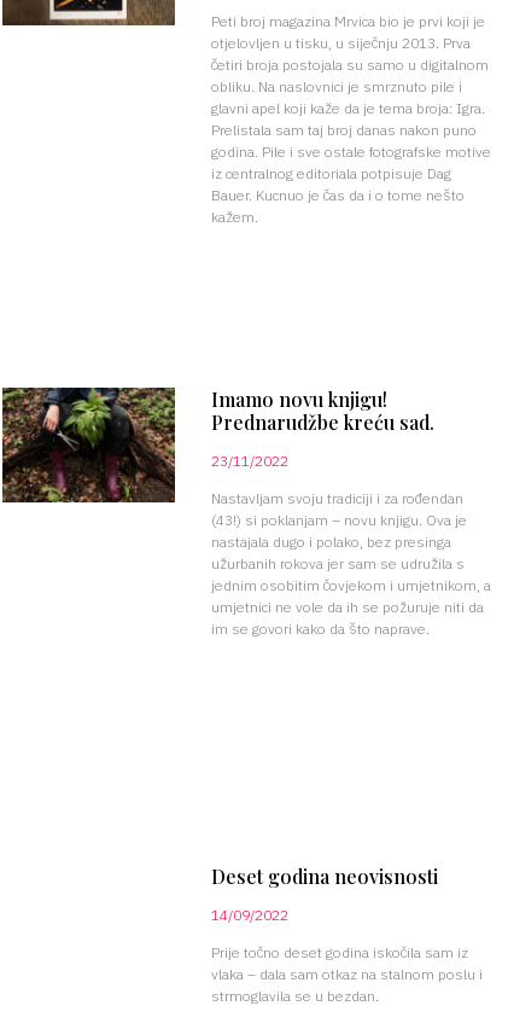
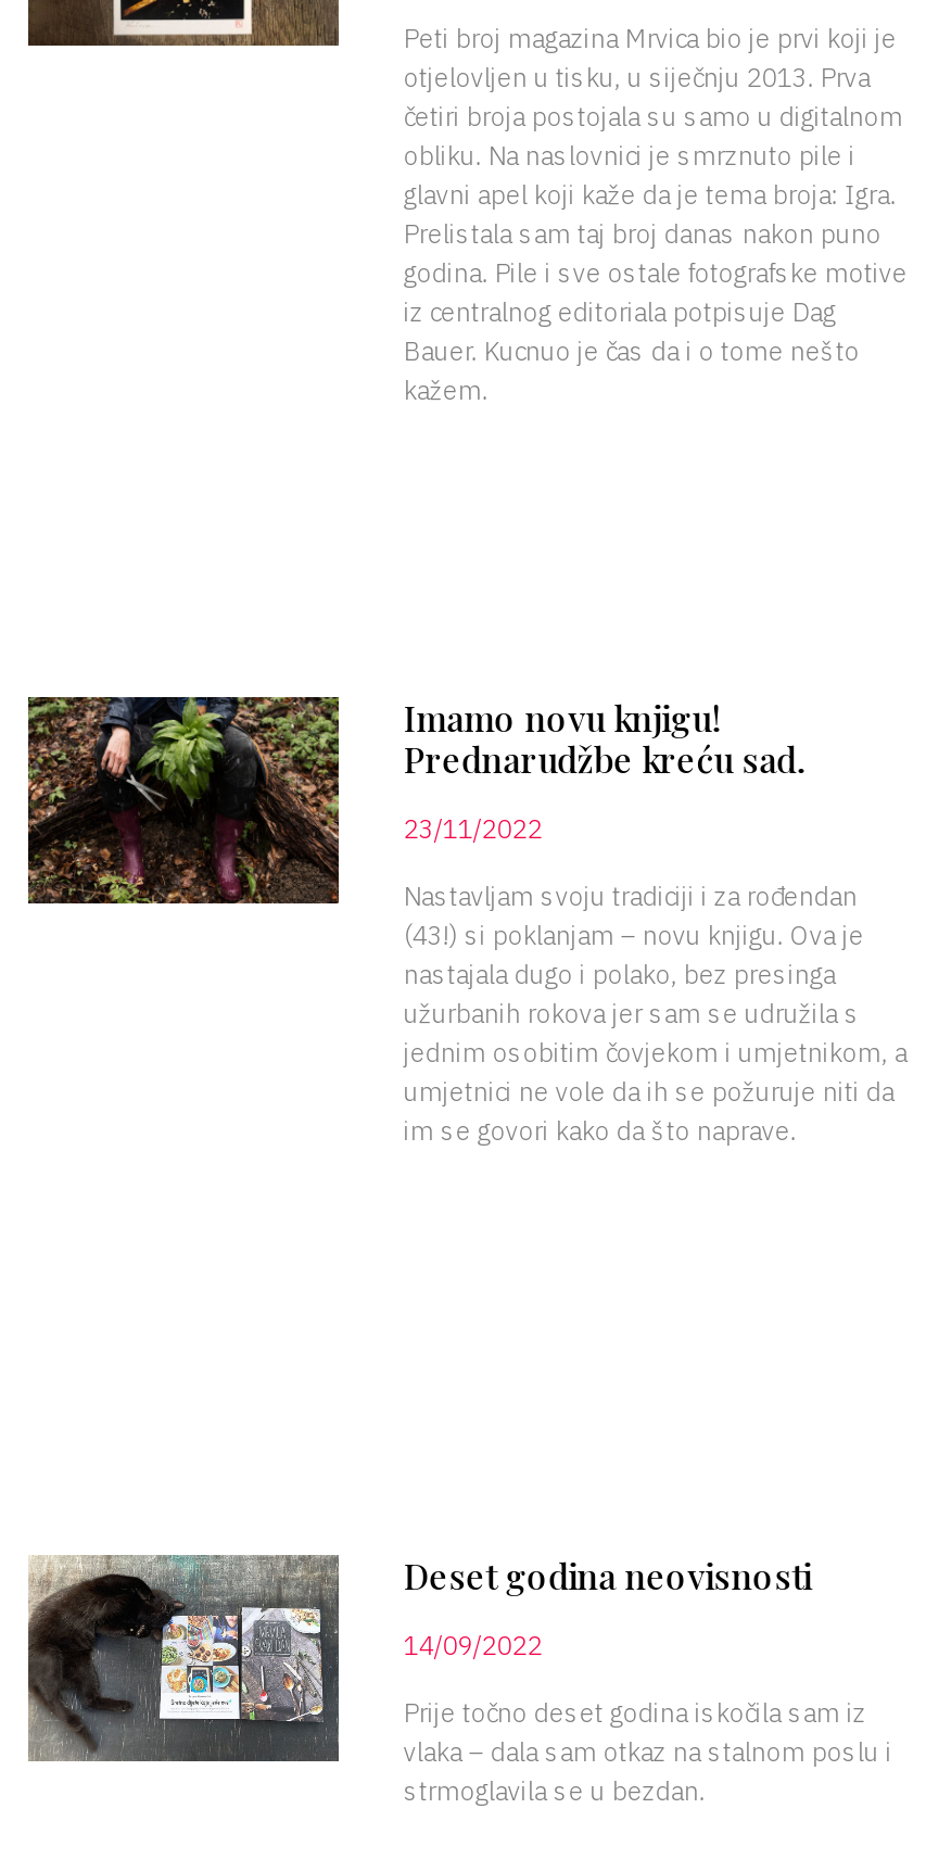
+ [image]
